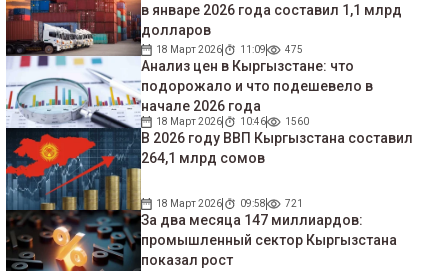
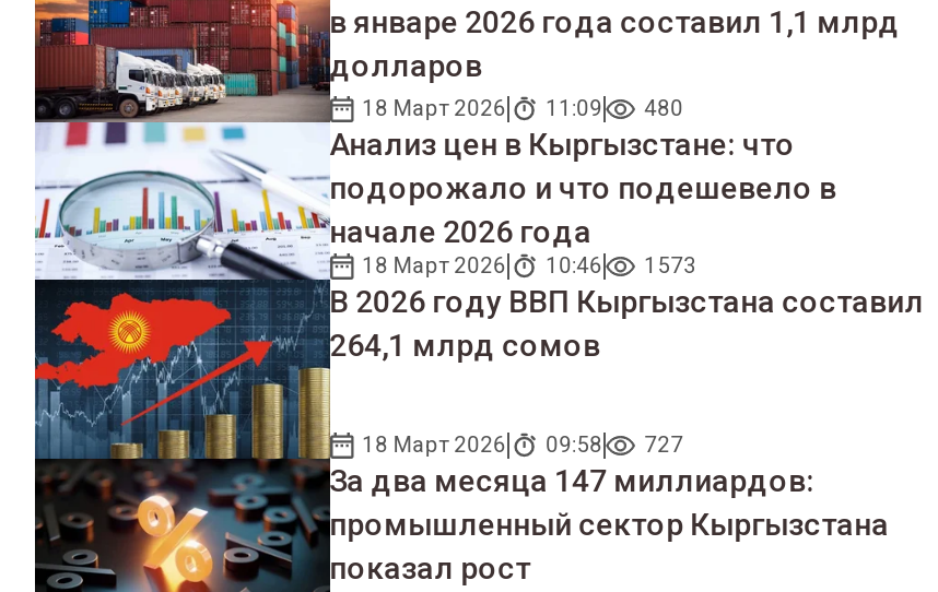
- 18 Март 2026 11:09 475
+ 18 Март 2026 11:09 480

- 18 Март 2026 10:46 1560
+ 18 Март 2026 10:46 1573

- 18 Март 2026 09:58 721
+ 18 Март 2026 09:58 727
